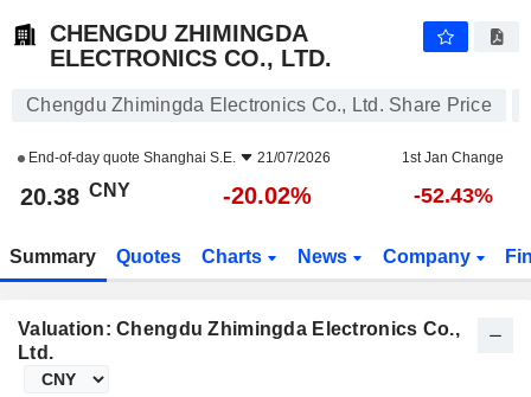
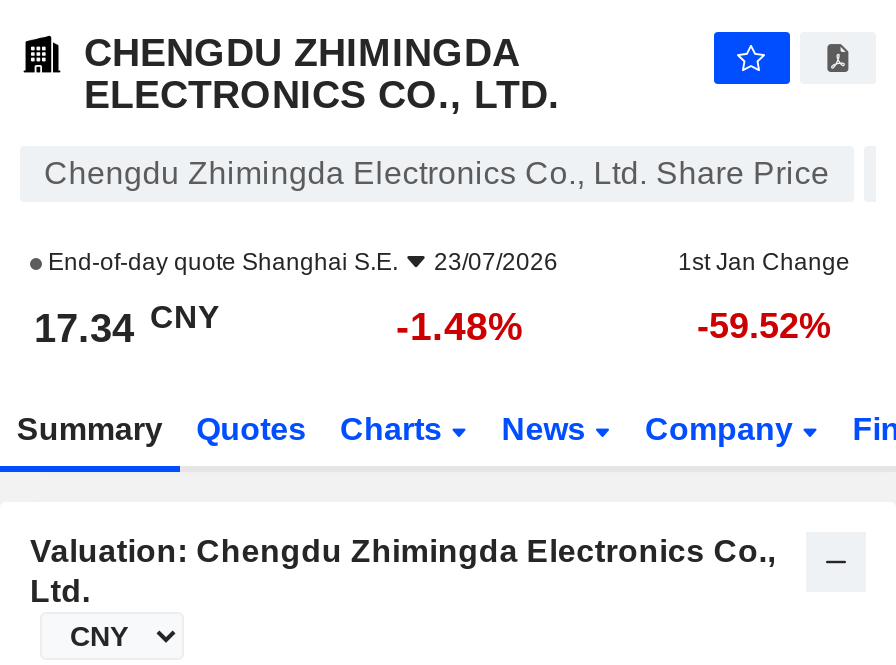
- End-of-day quote Shanghai S.E. 21/07/2026
+ End-of-day quote Shanghai S.E. 23/07/2026

- 20.38 CNY
+ 17.34 CNY

- -20.02%
+ -1.48%

- -52.43%
+ -59.52%
